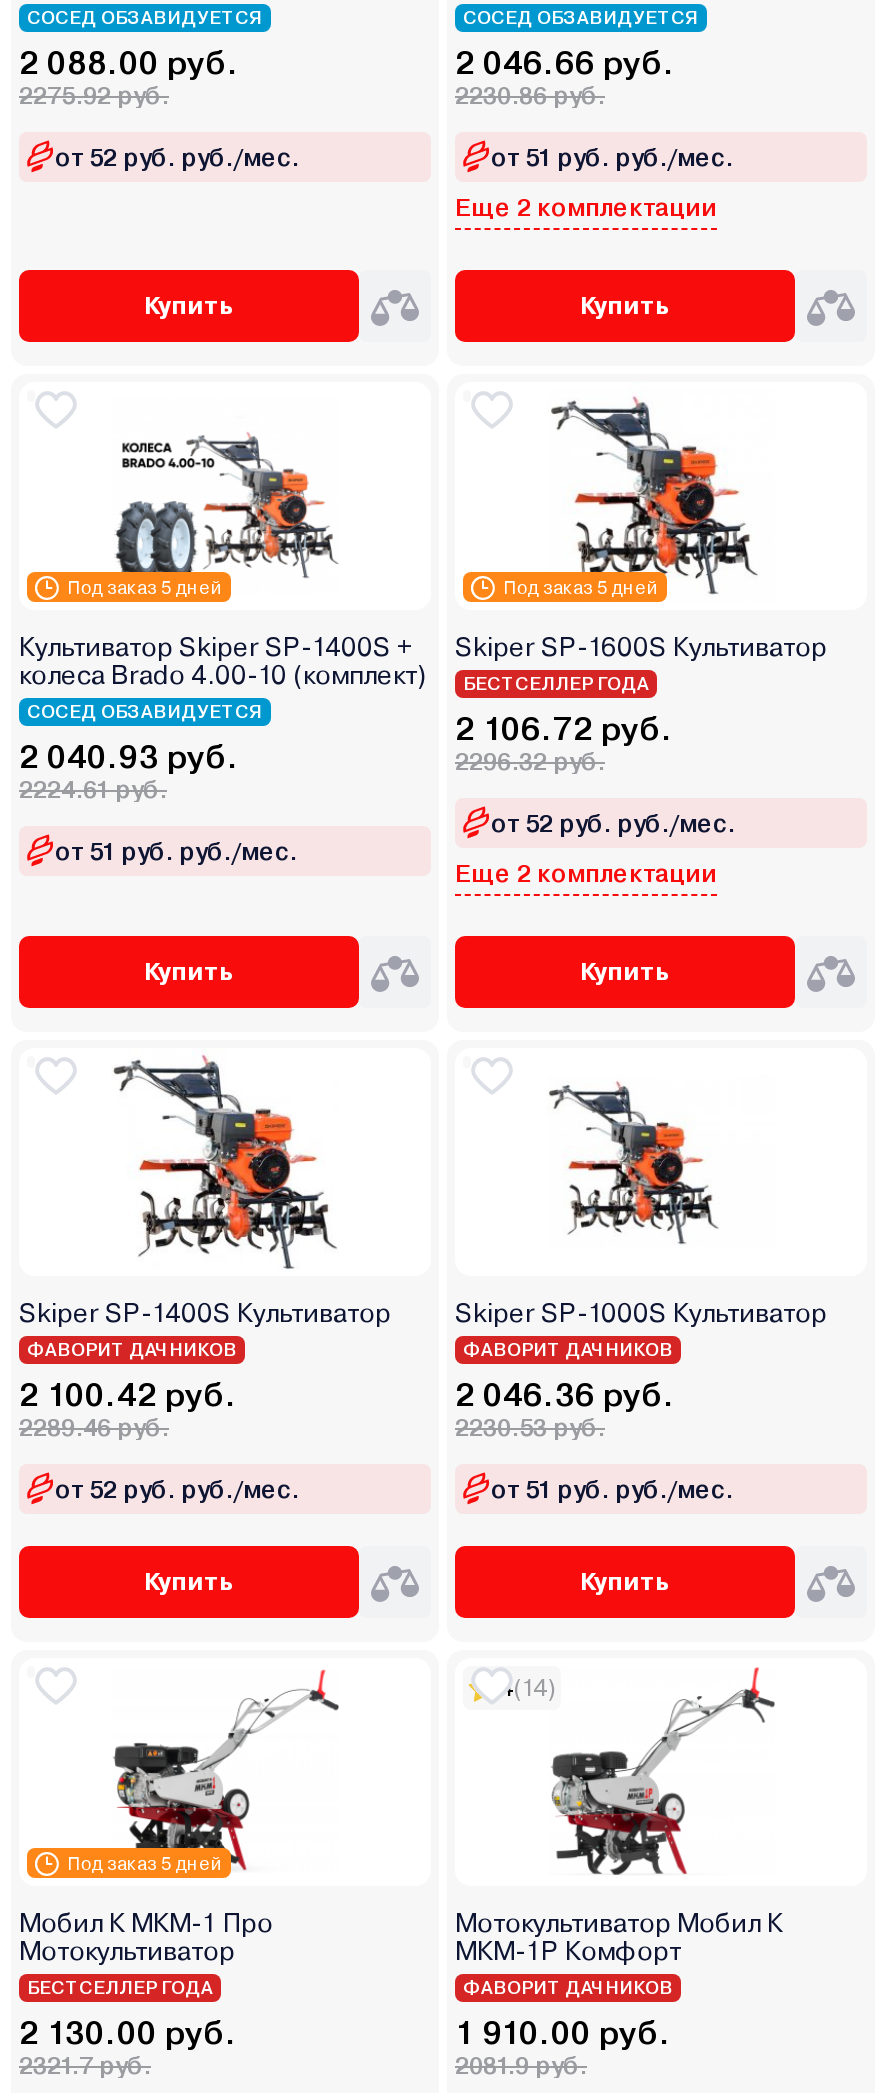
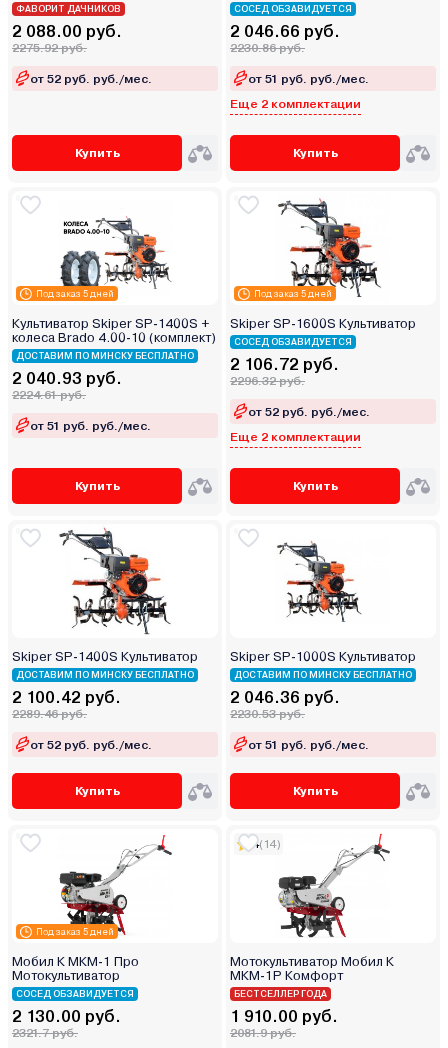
- СОСЕД ОБЗАВИДУЕТСЯ
+ ФАВОРИТ ДАЧНИКОВ

- БЕСТСЕЛЛЕР ГОДА
+ СОСЕД ОБЗАВИДУЕТСЯ

- СОСЕД ОБЗАВИДУЕТСЯ
+ ДОСТАВИМ ПО МИНСКУ БЕСПЛАТНО

- ФАВОРИТ ДАЧНИКОВ
+ ДОСТАВИМ ПО МИНСКУ БЕСПЛАТНО

- ФАВОРИТ ДАЧНИКОВ
+ ДОСТАВИМ ПО МИНСКУ БЕСПЛАТНО

- БЕСТСЕЛЛЕР ГОДА
+ СОСЕД ОБЗАВИДУЕТСЯ

- ФАВОРИТ ДАЧНИКОВ
+ БЕСТСЕЛЛЕР ГОДА
